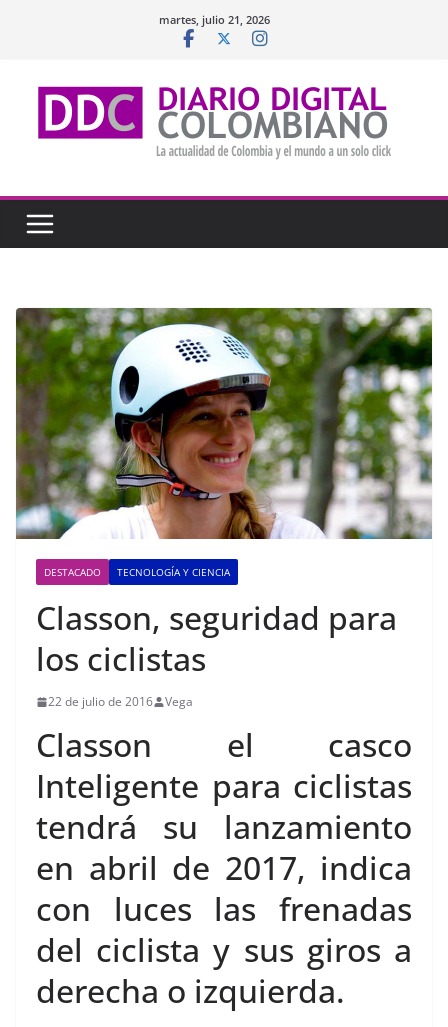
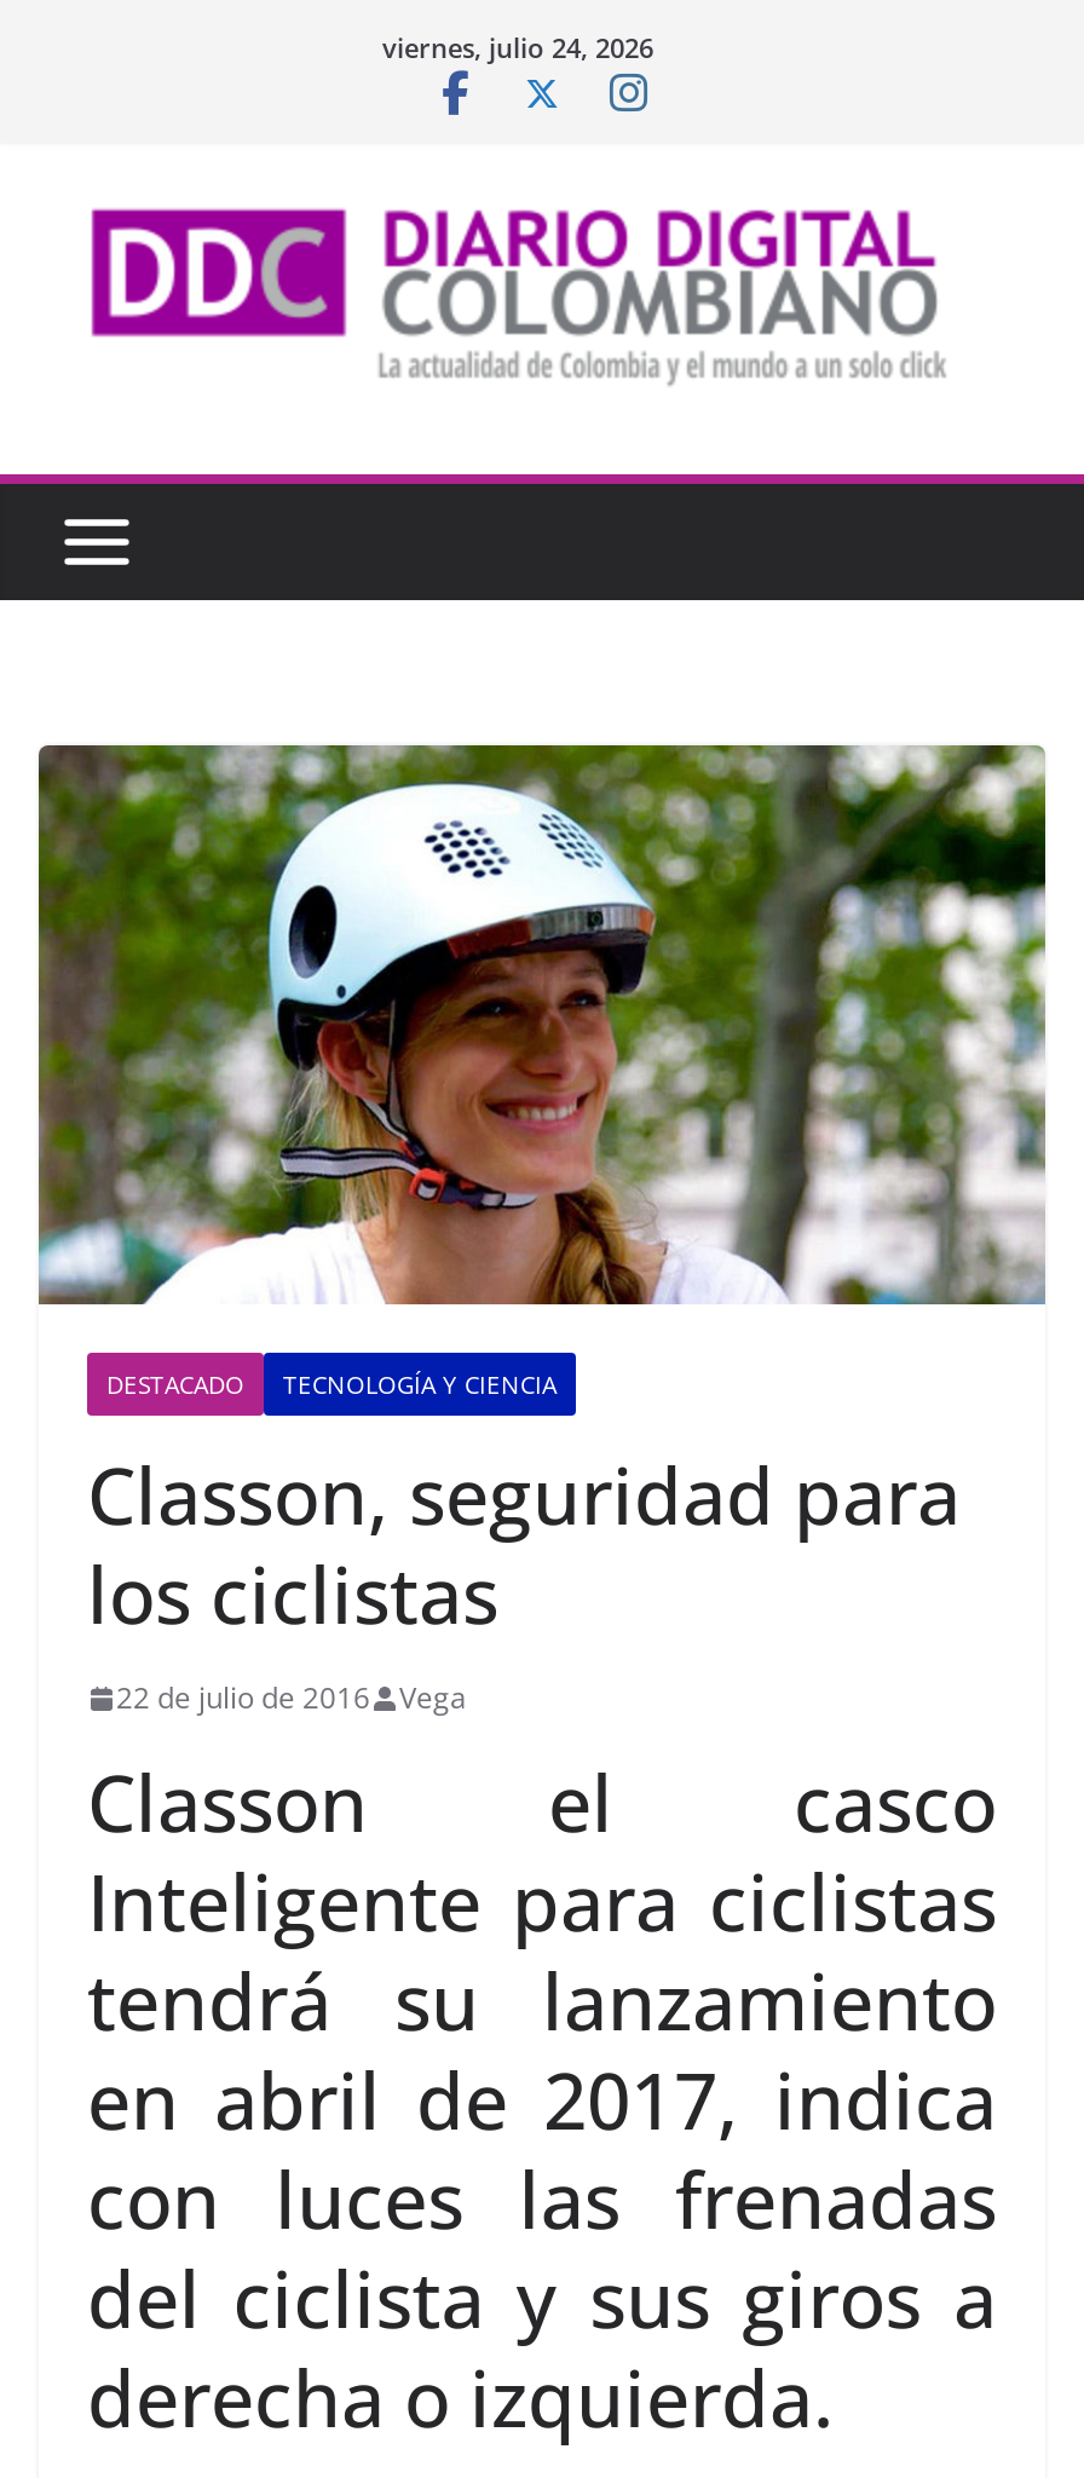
- martes, julio 21, 2026
+ viernes, julio 24, 2026
